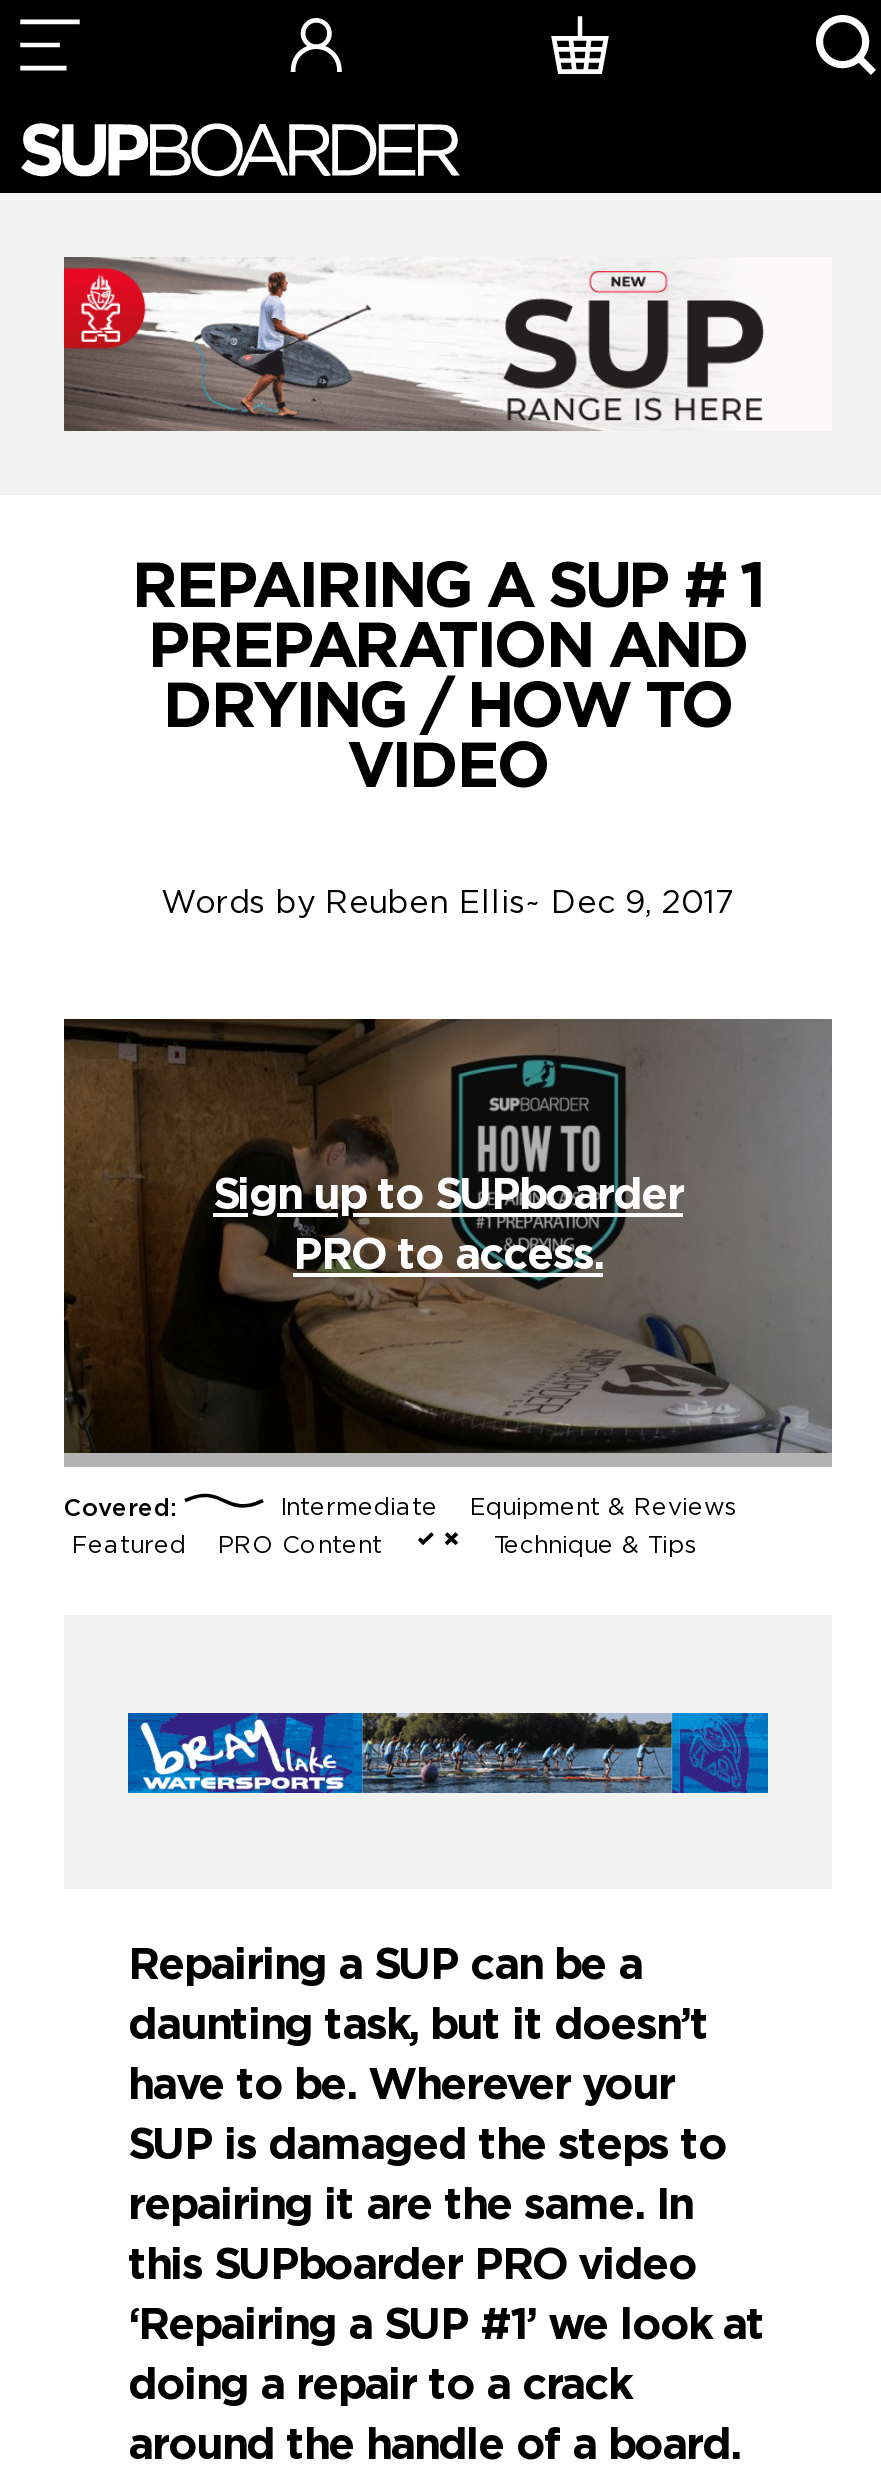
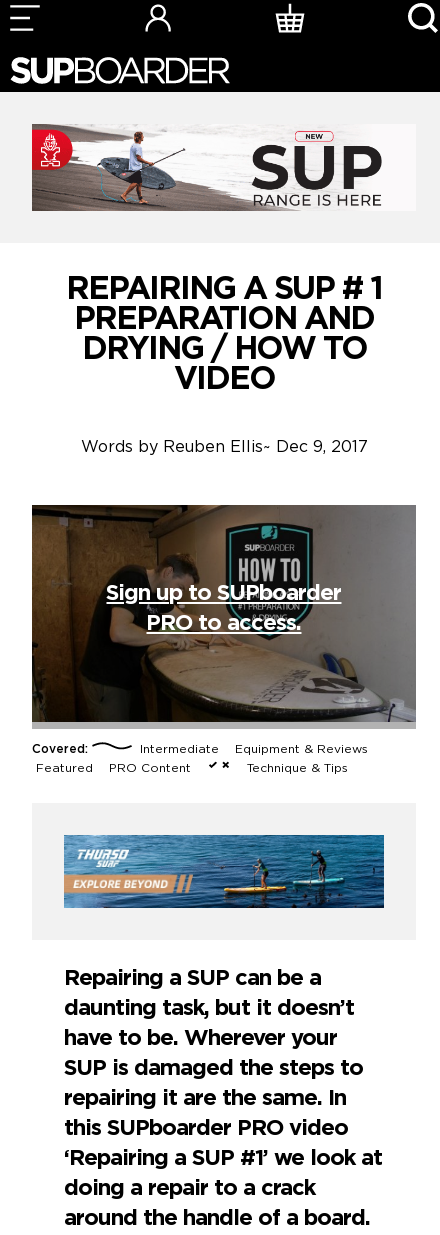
- [image]
+ [image]
